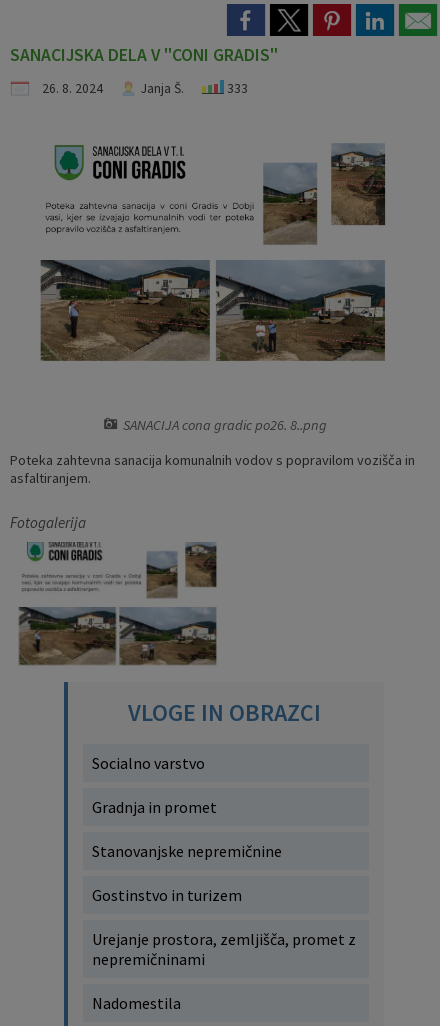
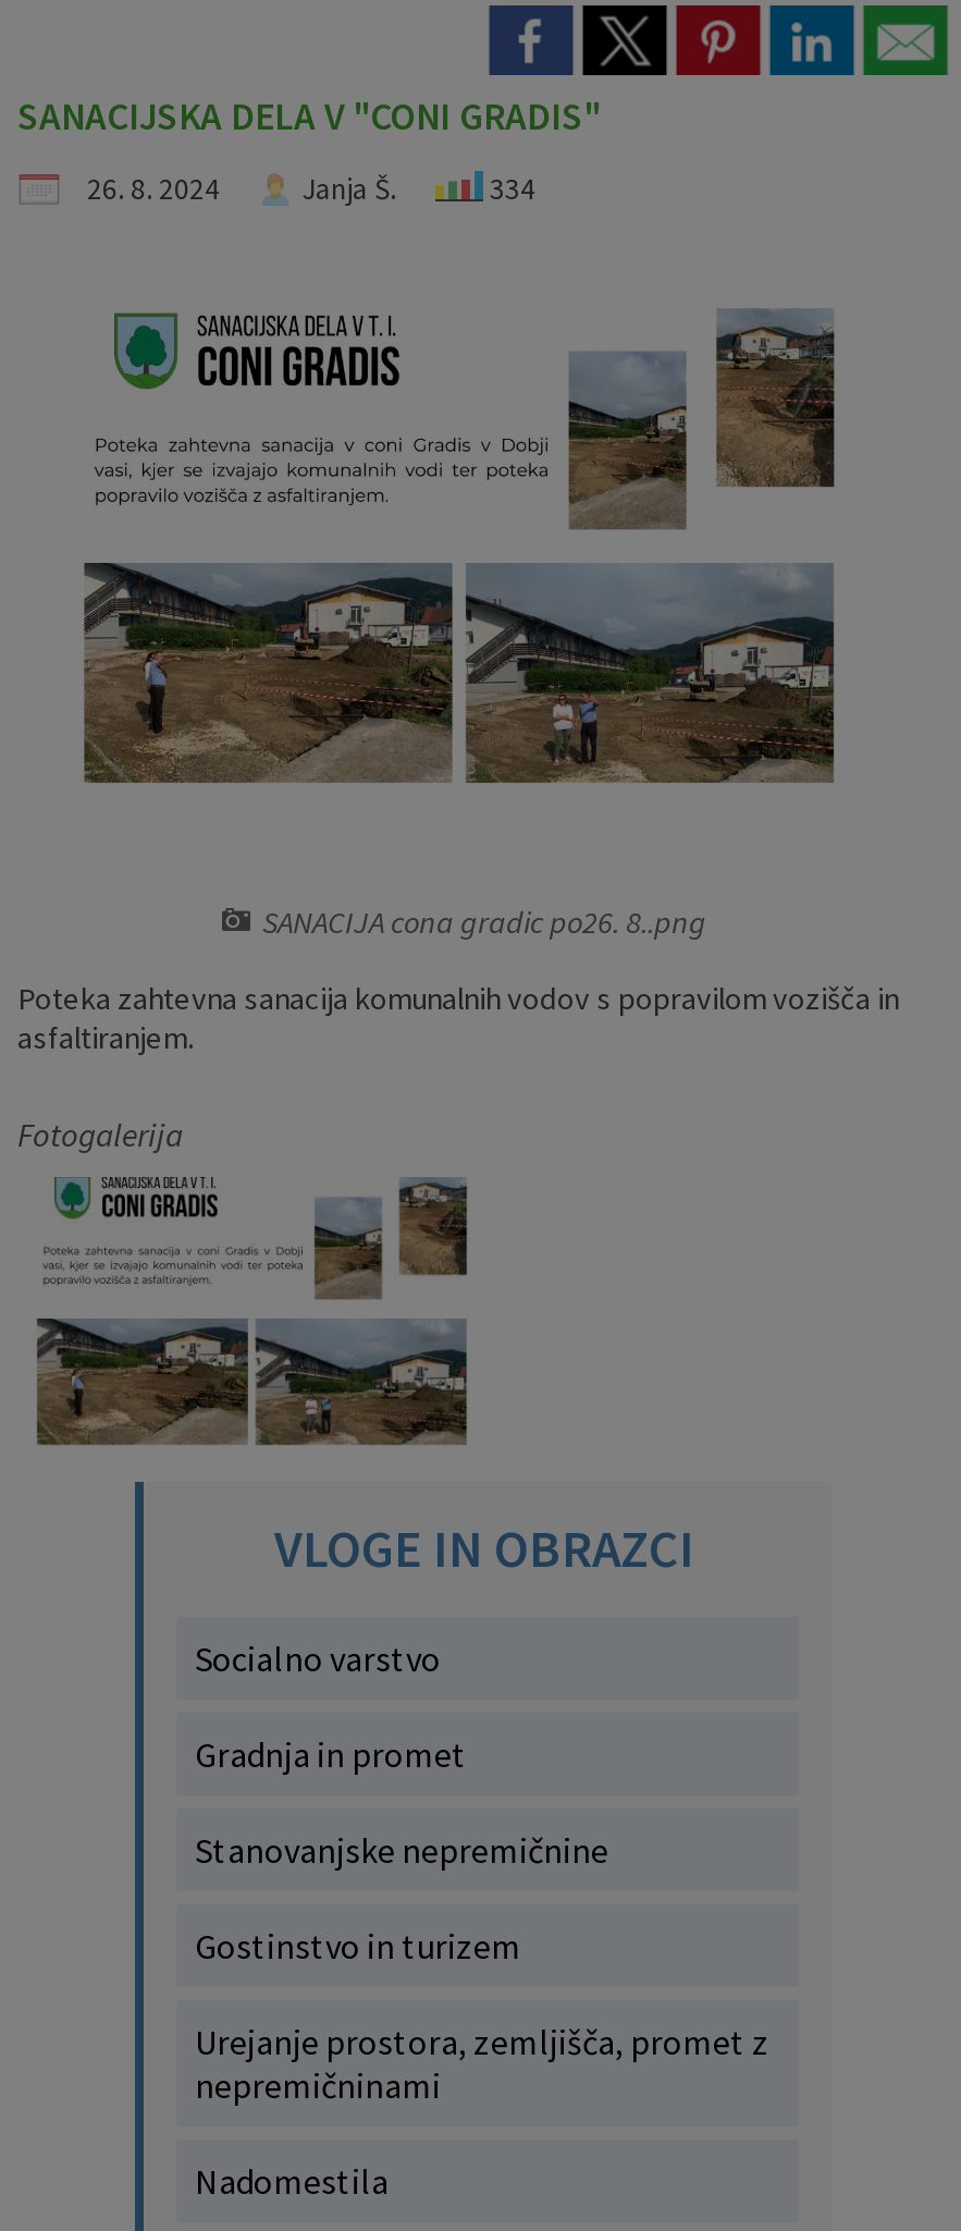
- 333
+ 334
